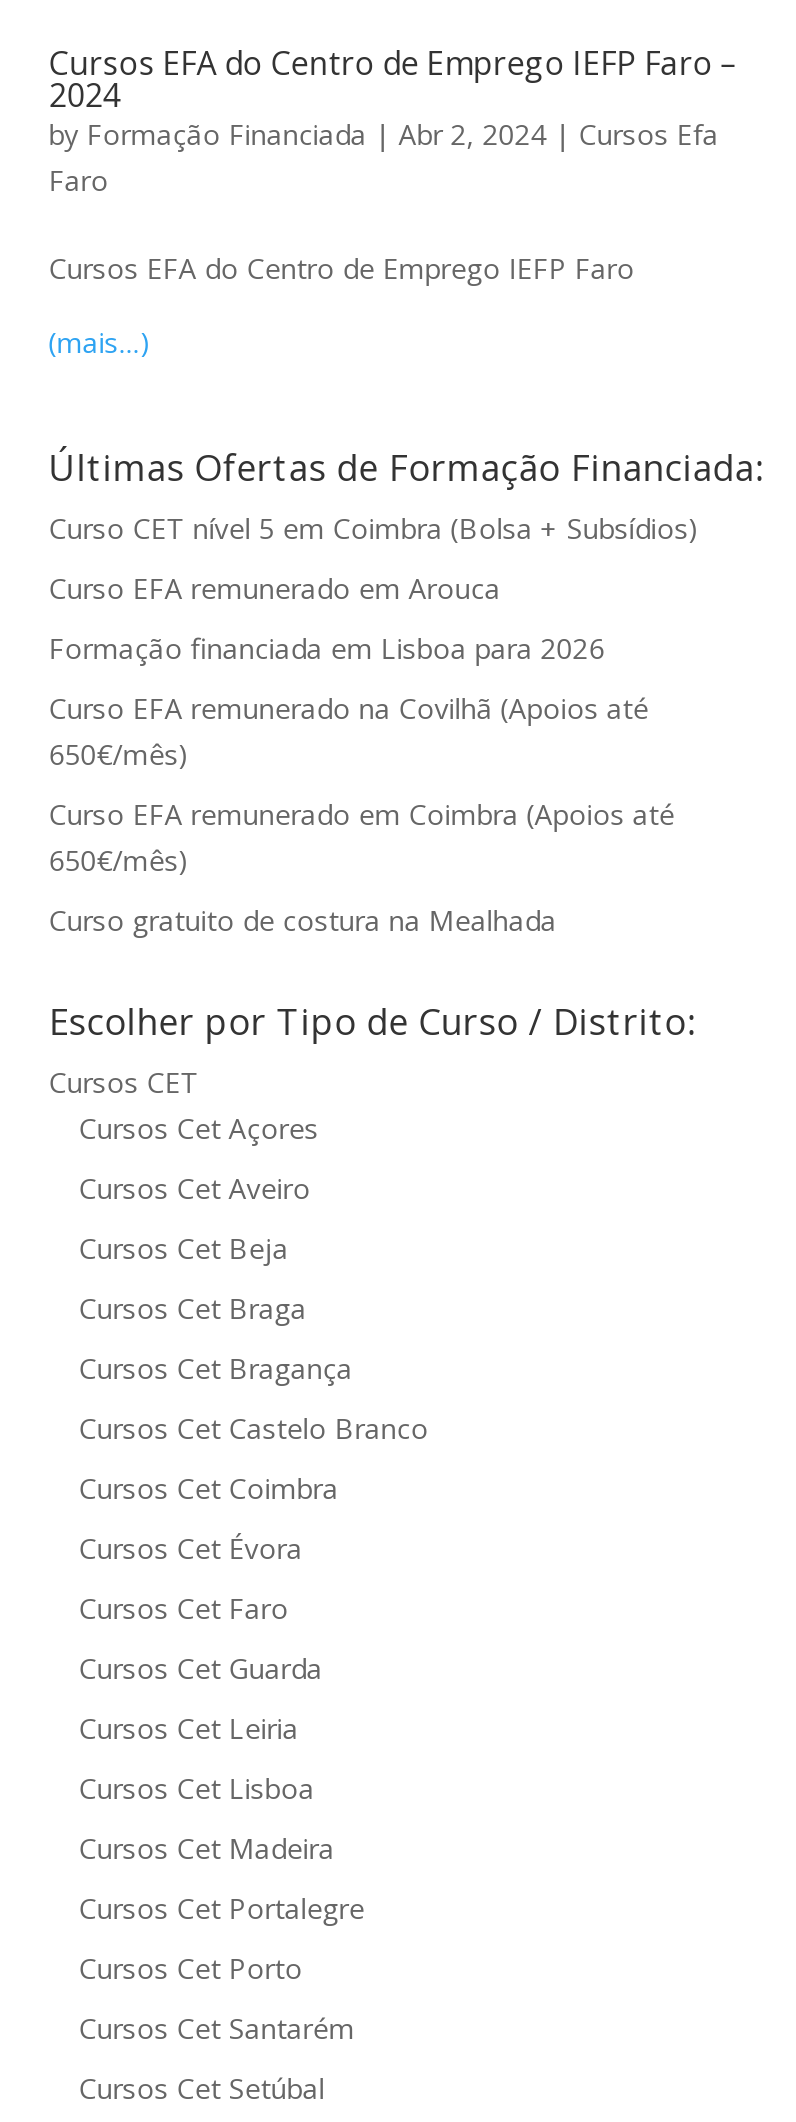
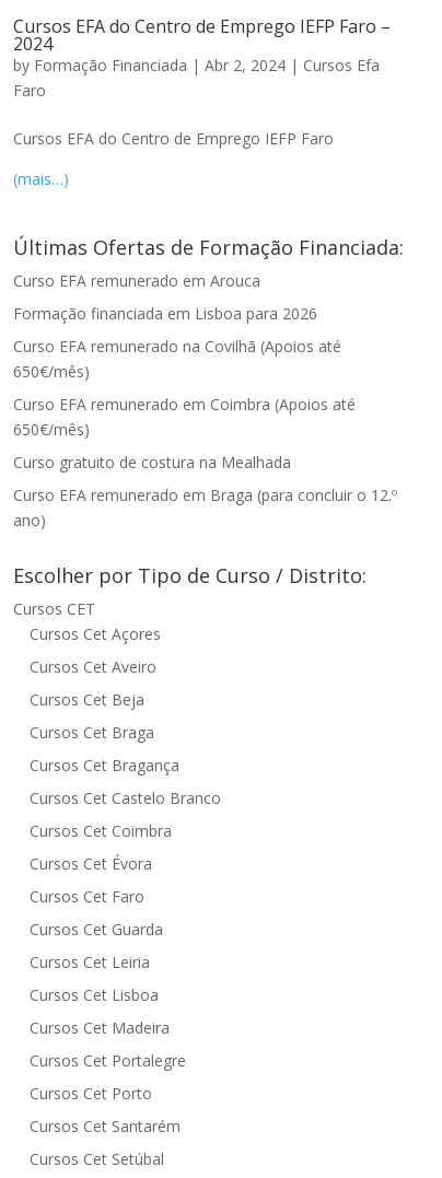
- Curso CET nível 5 em Coimbra (Bolsa + Subsídios)

moved up: Curso EFA remunerado em Arouca | Formação financiada em Lisboa para 2026 | Curso EFA remunerado na Covilhã (Apoios até | 650€/mês) | Curso EFA remunerado em Coimbra (Apoios até | 650€/mês) | Curso gratuito de costura na Mealhada

+ Curso EFA remunerado em Braga (para concluir o 12.º
+ ano)
